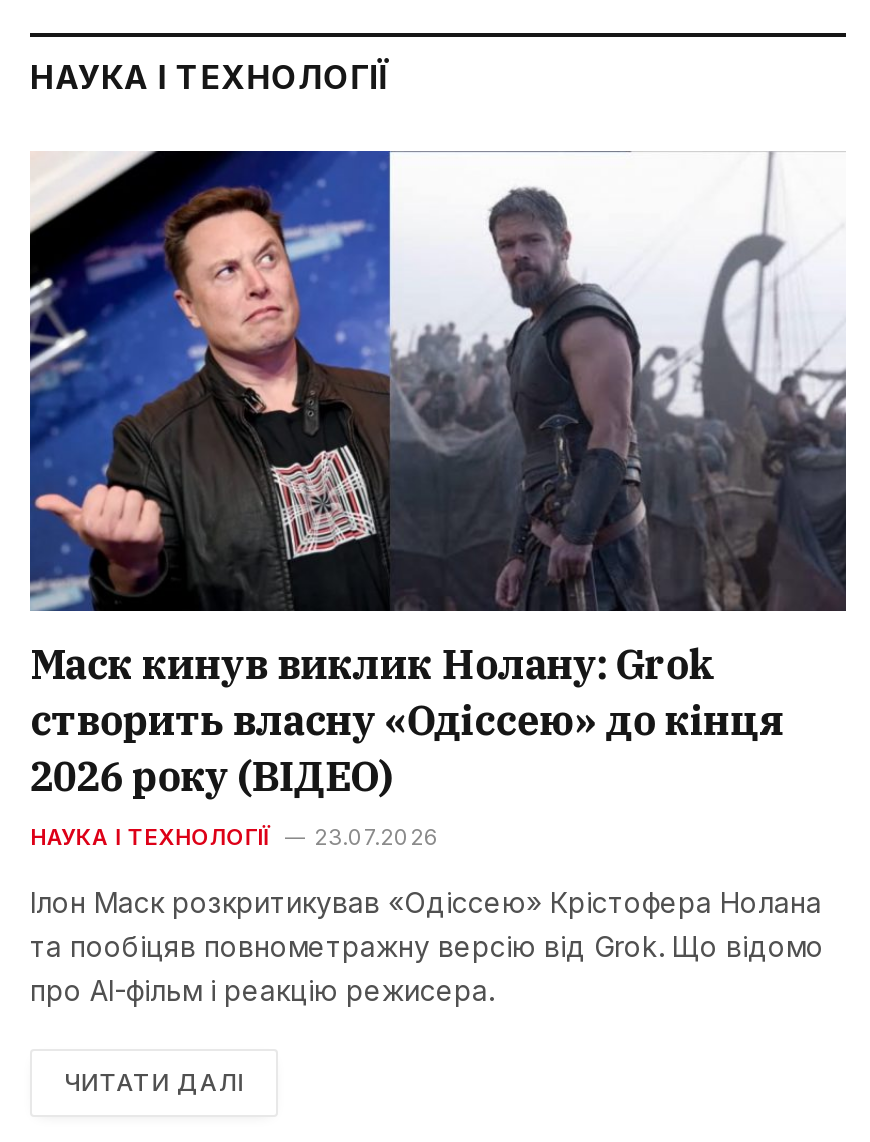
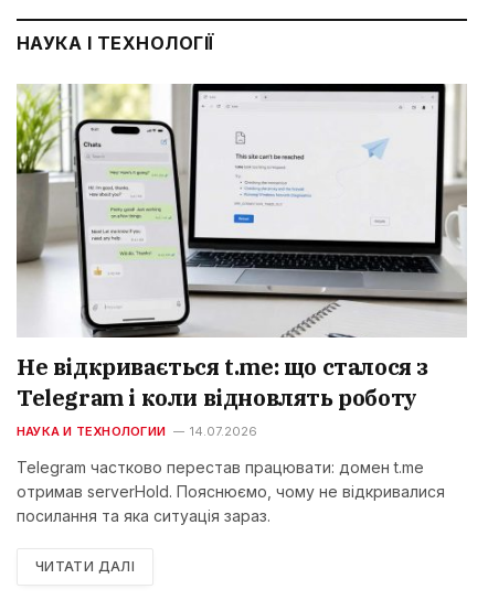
- [image]
- Маск кинув виклик Нолану: Grok
- створить власну «Одіссею» до кінця
- 2026 року (ВІДЕО)
- НАУКА І ТЕХНОЛОГІЇ
- 23.07.2026
+ [image]
+ Не відкривається t.me: що сталося з
+ Telegram і коли відновлять роботу
+ НАУКА И ТЕХНОЛОГИИ
+ 14.07.2026

- Ілон Маск розкритикував «Одіссею» Крістофера Нолана
- та пообіцяв повнометражну версію від Grok. Що відомо
- про AI-фільм і реакцію режисера.
+ Telegram частково перестав працювати: домен t.me
+ отримав serverHold. Пояснюємо, чому не відкривалися
+ посилання та яка ситуація зараз.
